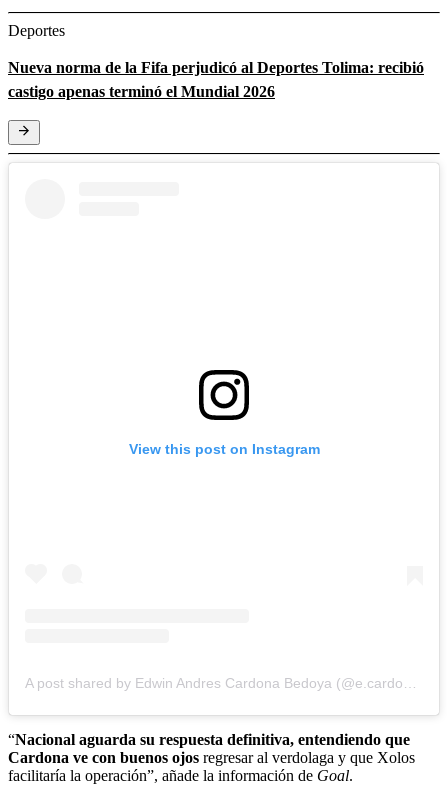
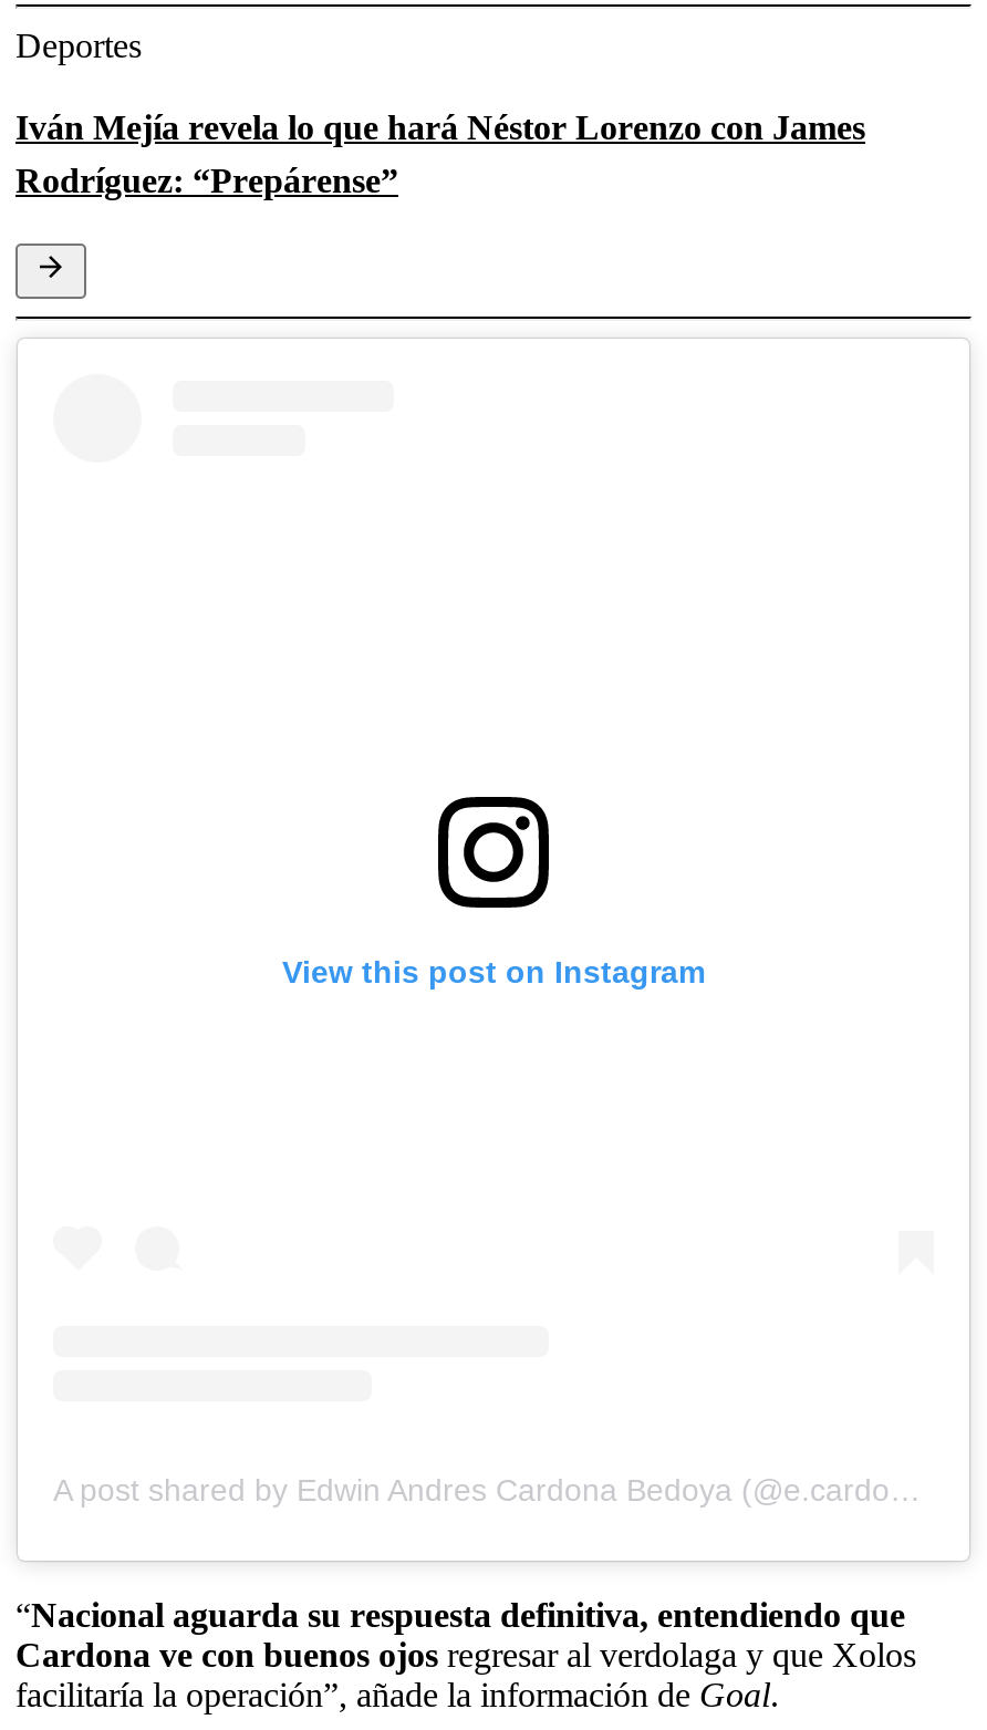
- Nueva norma de la Fifa perjudicó al Deportes Tolima: recibió
- castigo apenas terminó el Mundial 2026
+ Iván Mejía revela lo que hará Néstor Lorenzo con James
+ Rodríguez: “Prepárense”
